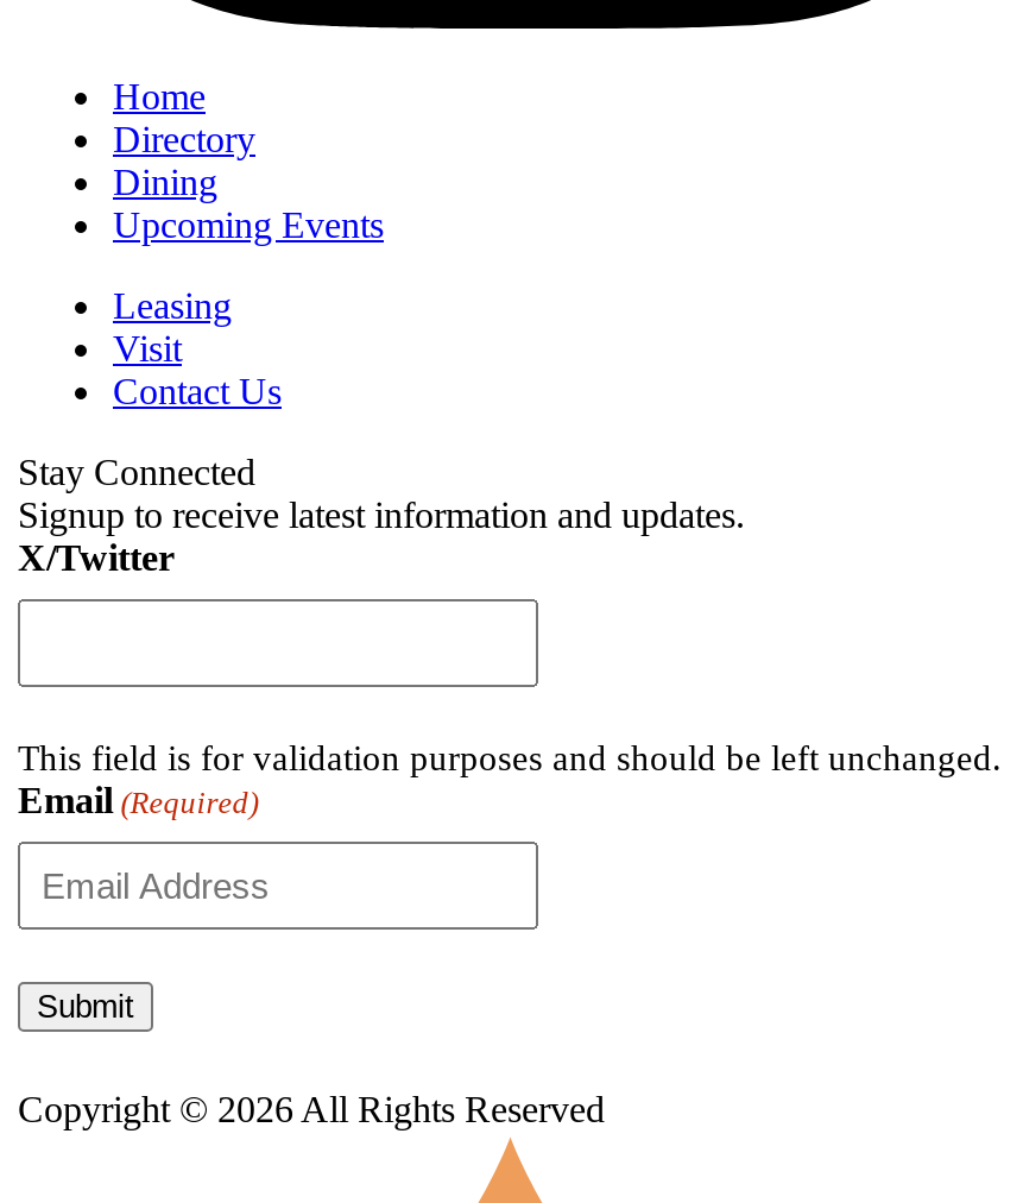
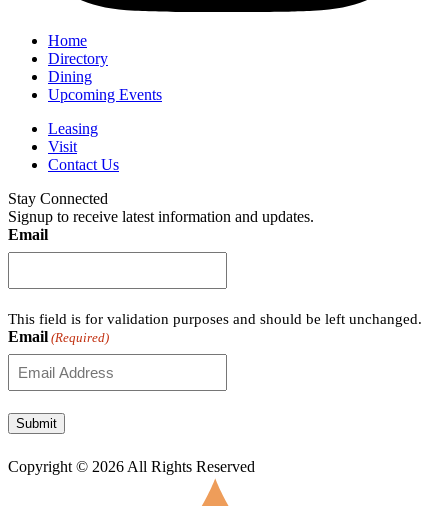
- X/Twitter
+ Email
